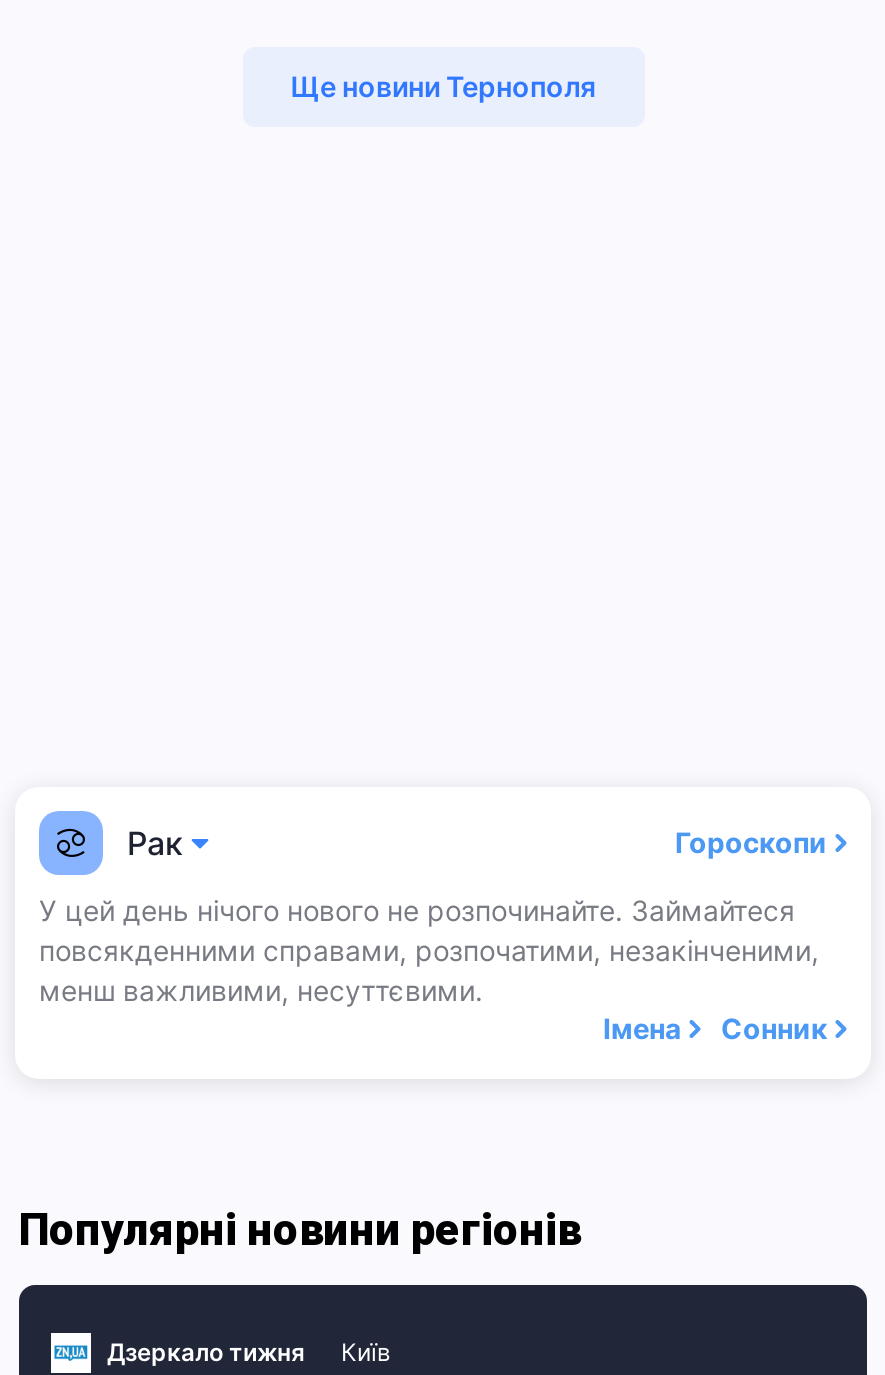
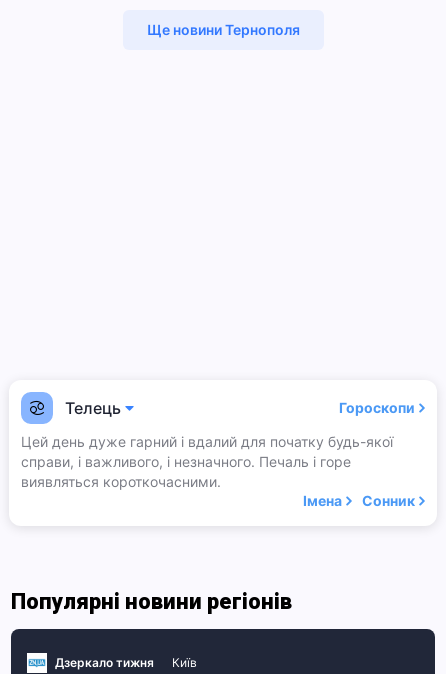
- Рак
+ Телець

- У цей день нічого нового не розпочинайте. Займайтеся
- повсякденними справами, розпочатими, незакінченими,
- менш важливими, несуттєвими.
+ Цей день дуже гарний і вдалий для початку будь-якої
+ справи, і важливого, і незначного. Печаль і горе
+ виявляться короткочасними.
